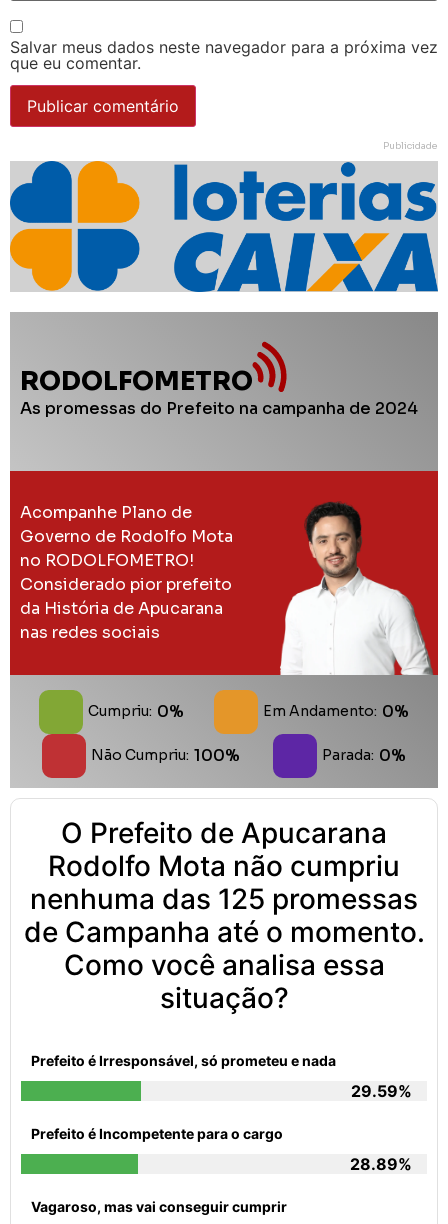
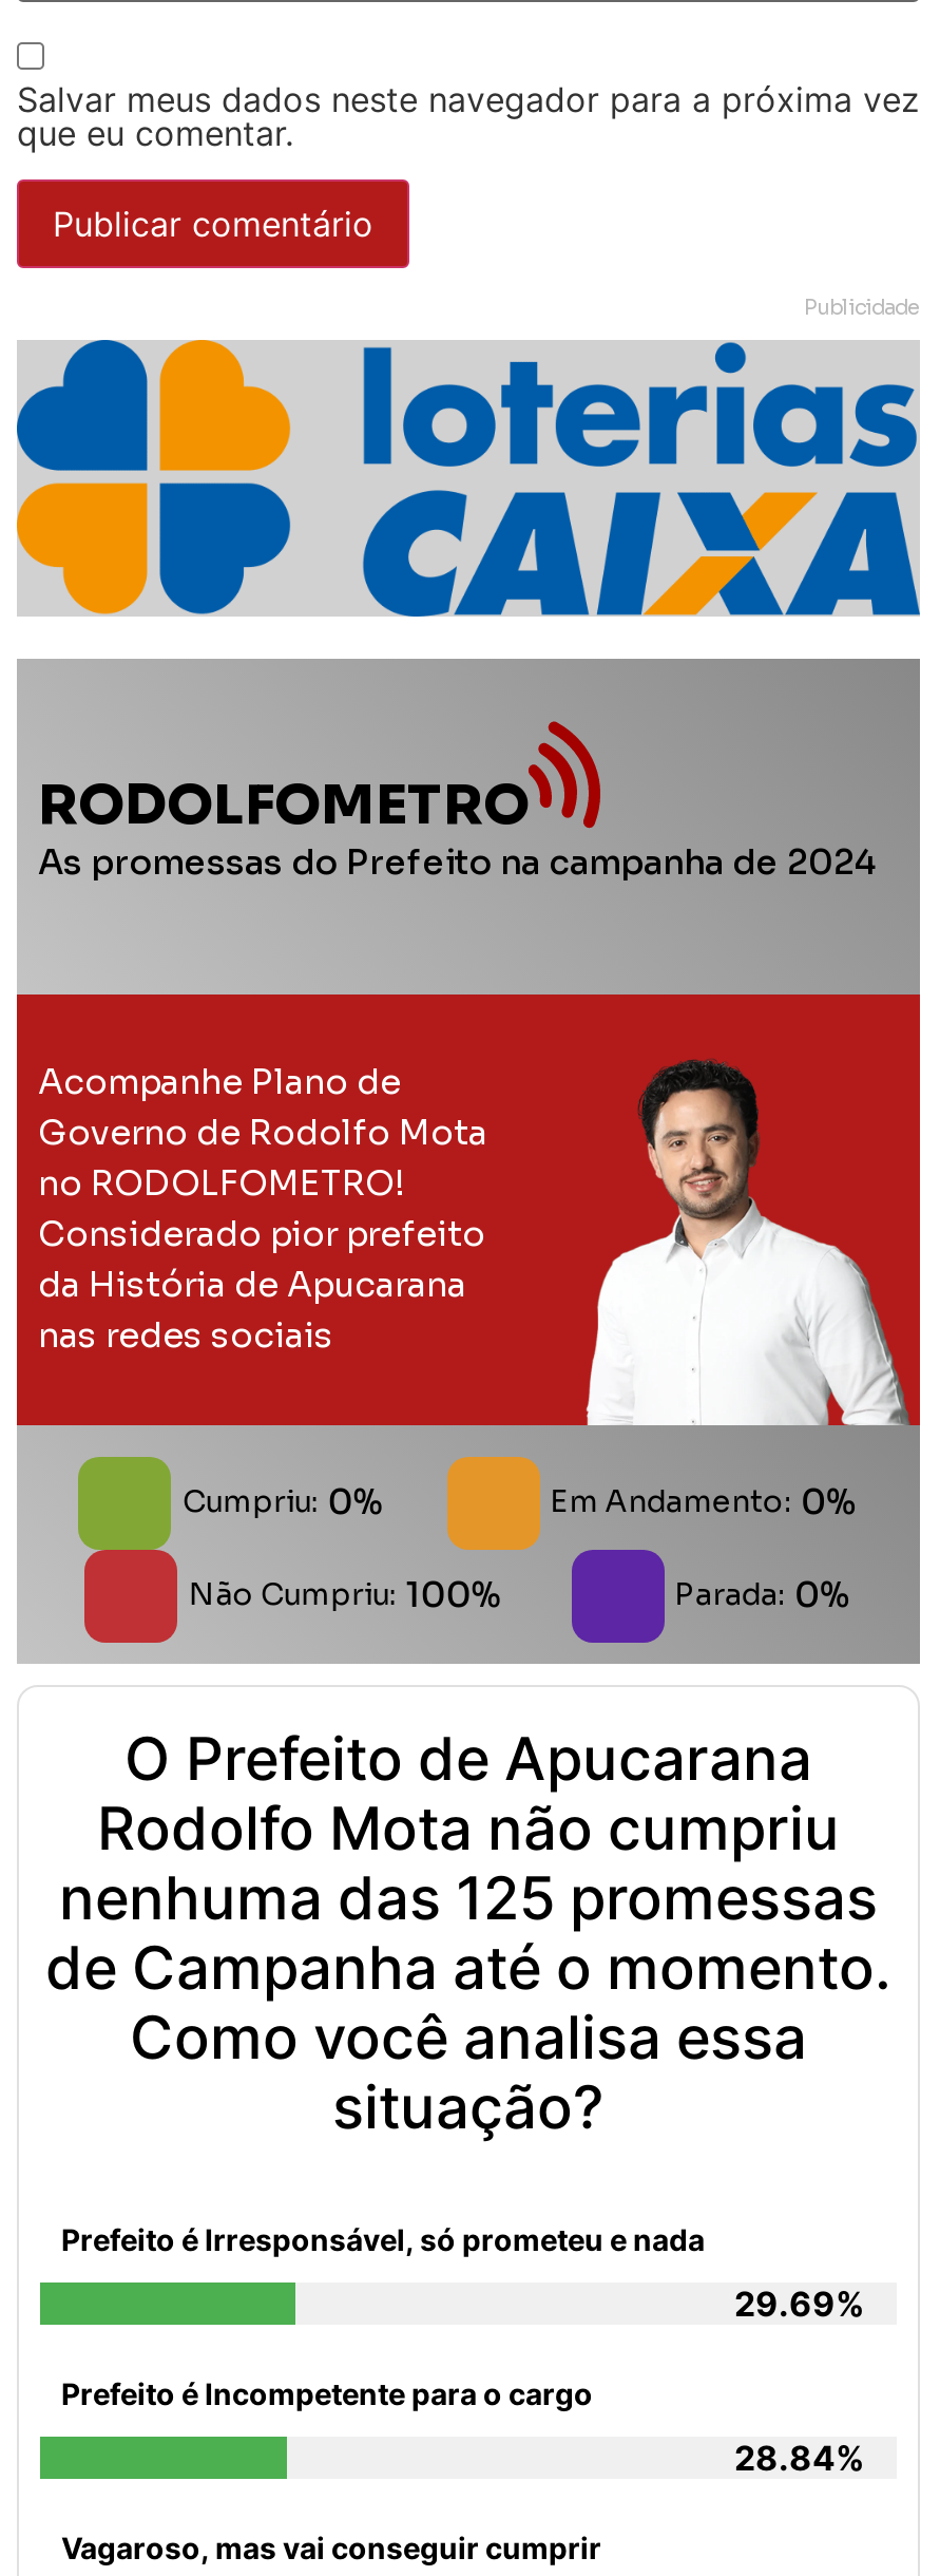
- 29.59%
+ 29.69%

- 28.89%
+ 28.84%
